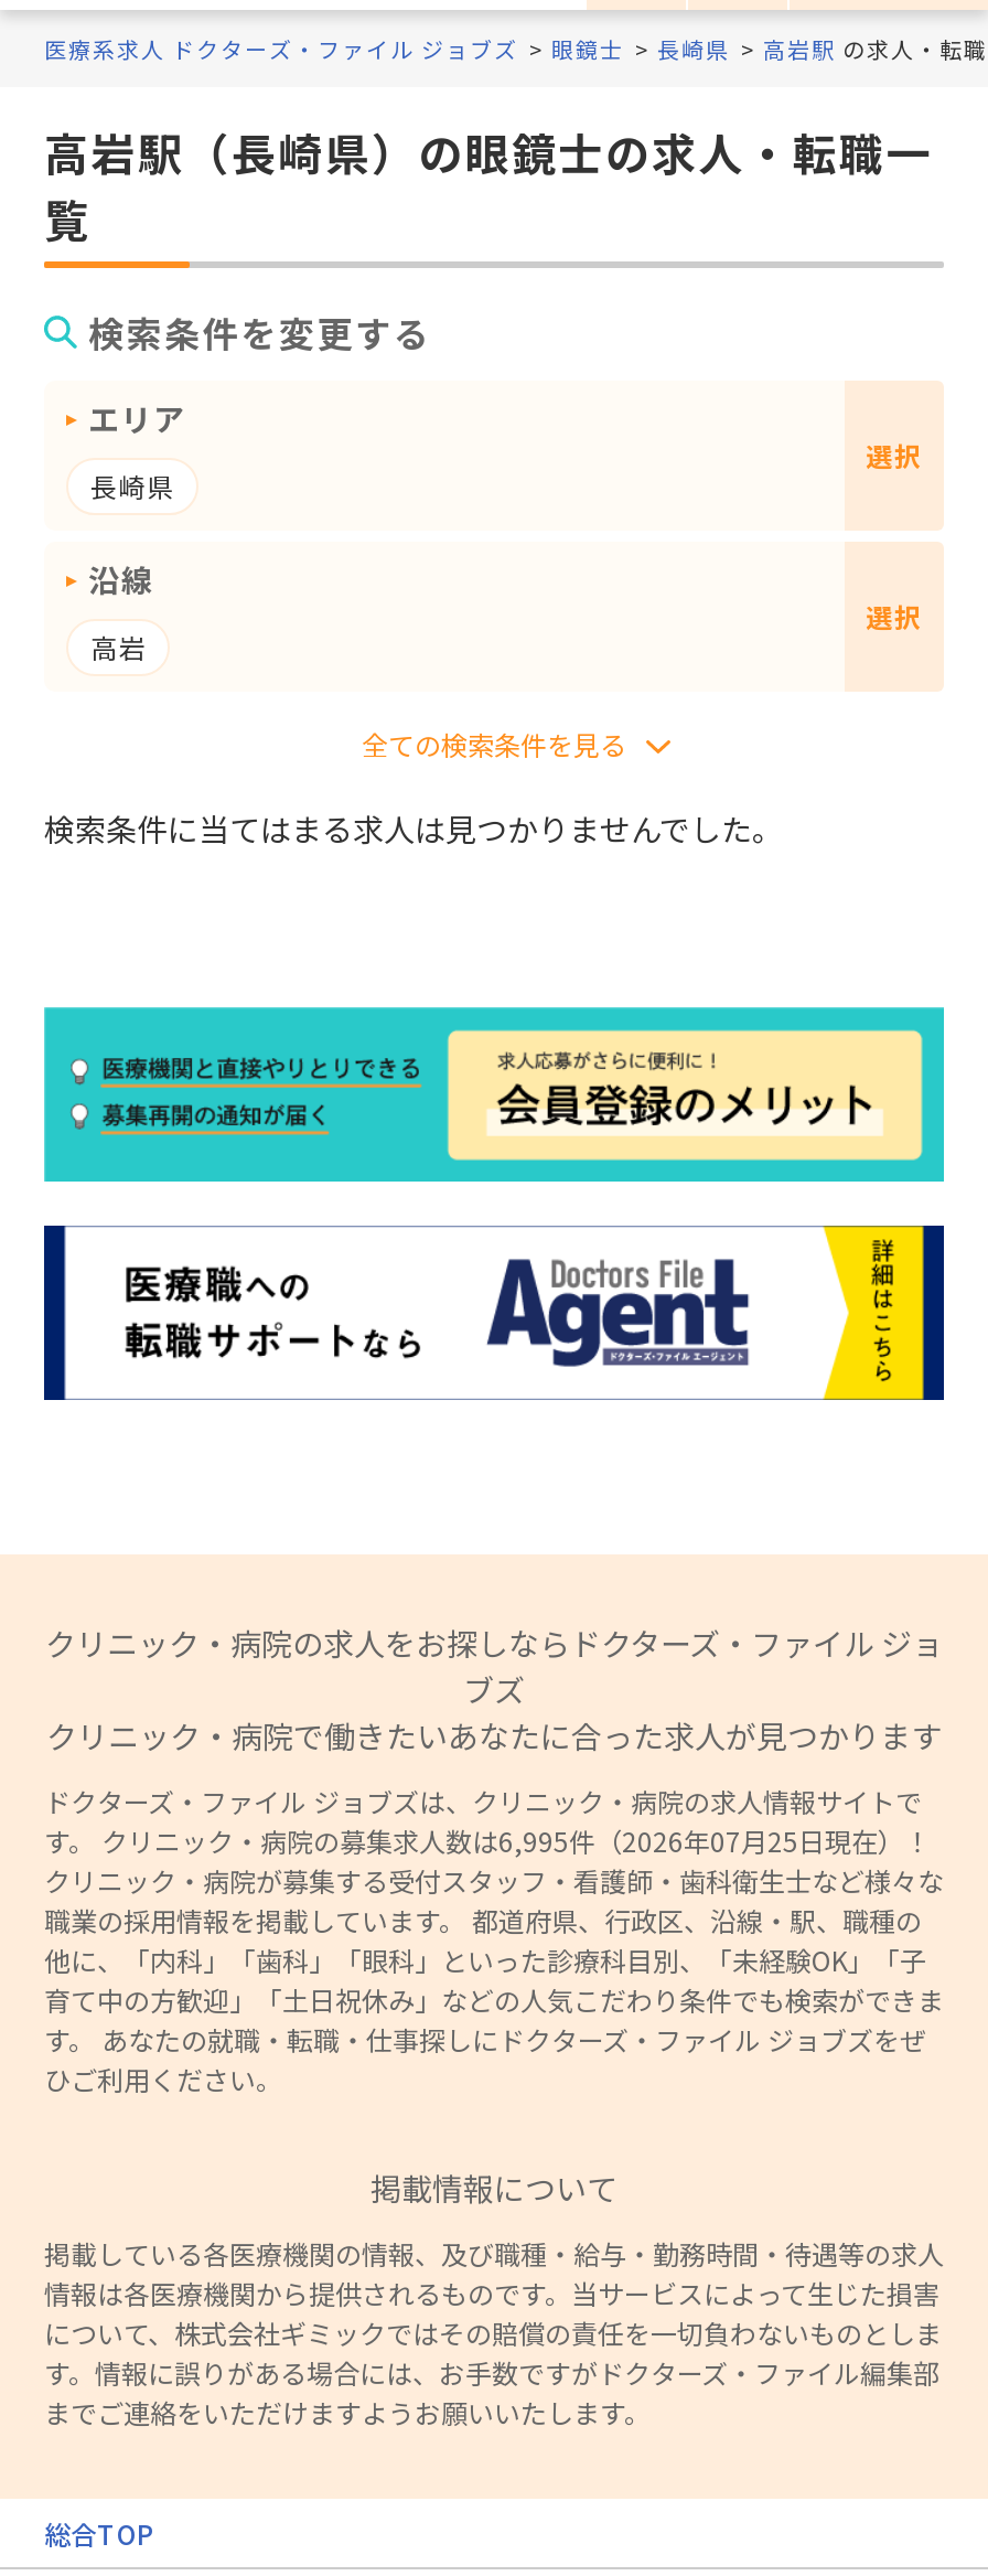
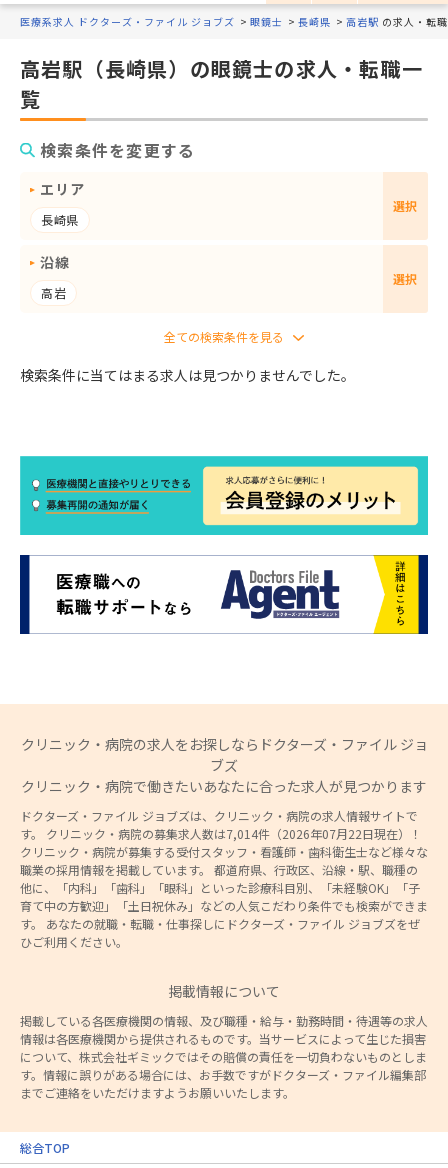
- す。 クリニック・病院の募集求人数は6,995件（2026年07月25日現在）！
+ す。 クリニック・病院の募集求人数は7,014件（2026年07月22日現在）！
